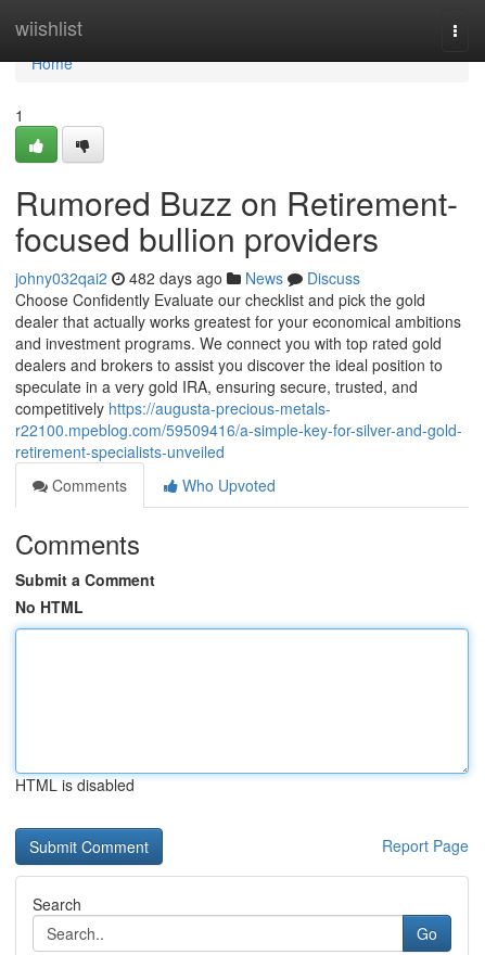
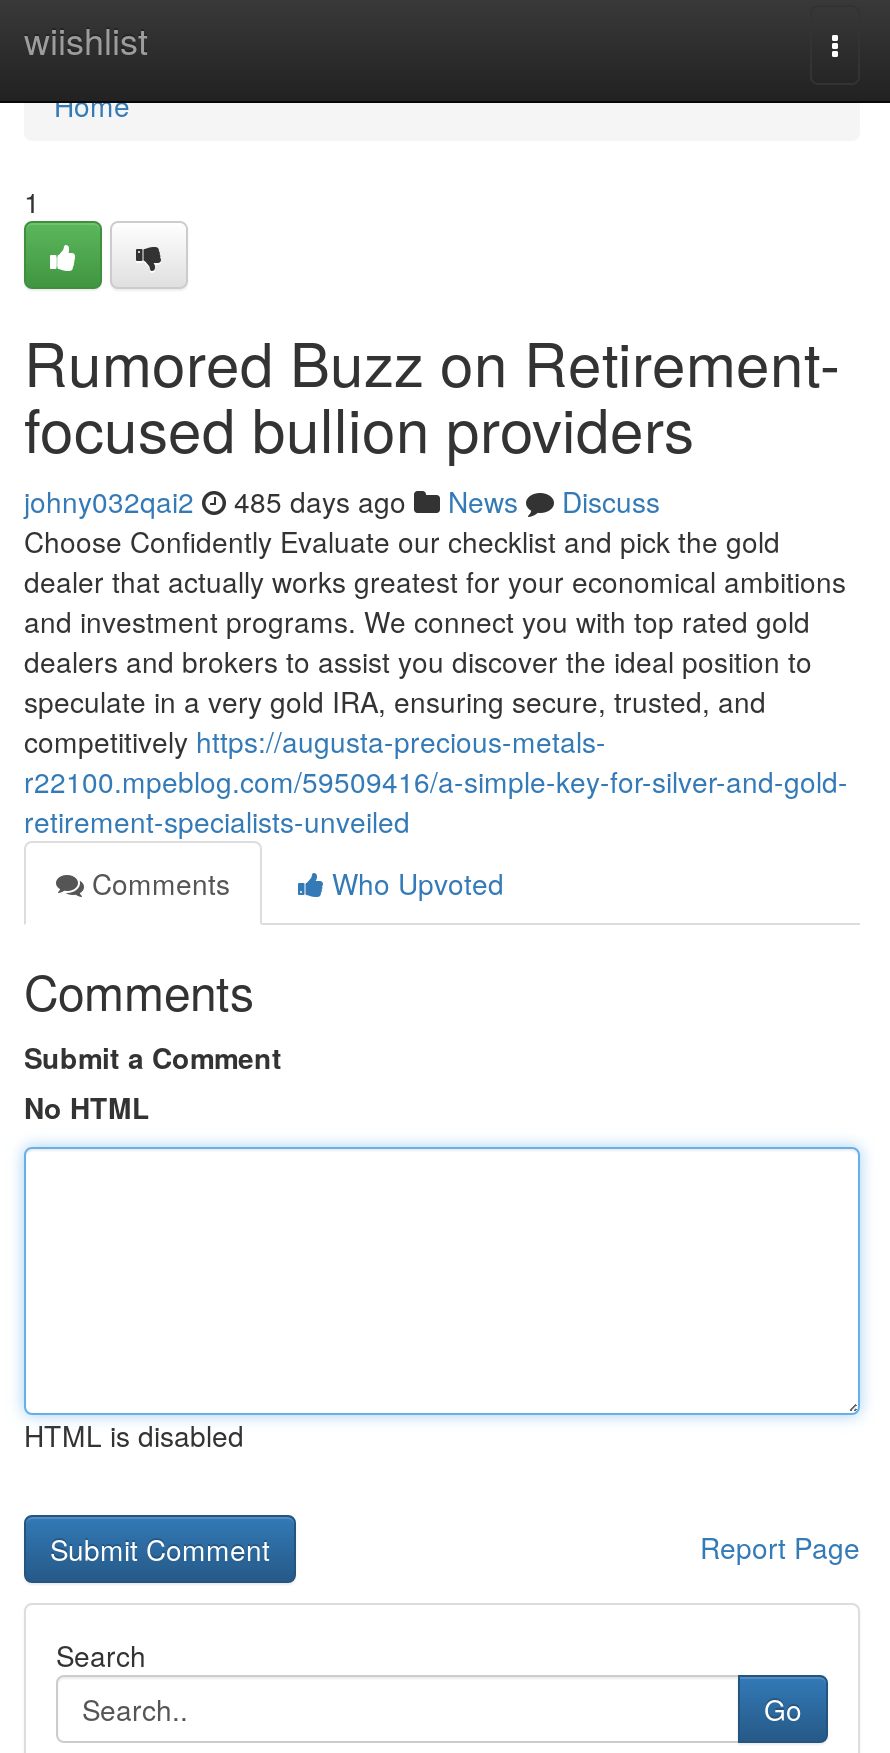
- johny032qai2 482 days ago News Discuss
+ johny032qai2 485 days ago News Discuss
